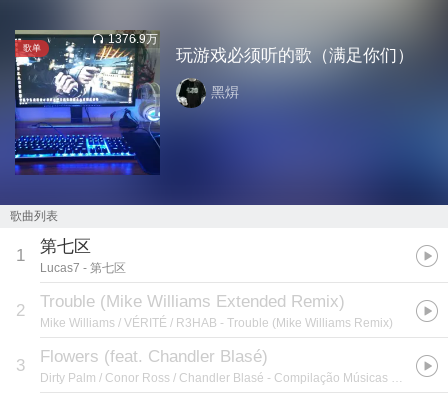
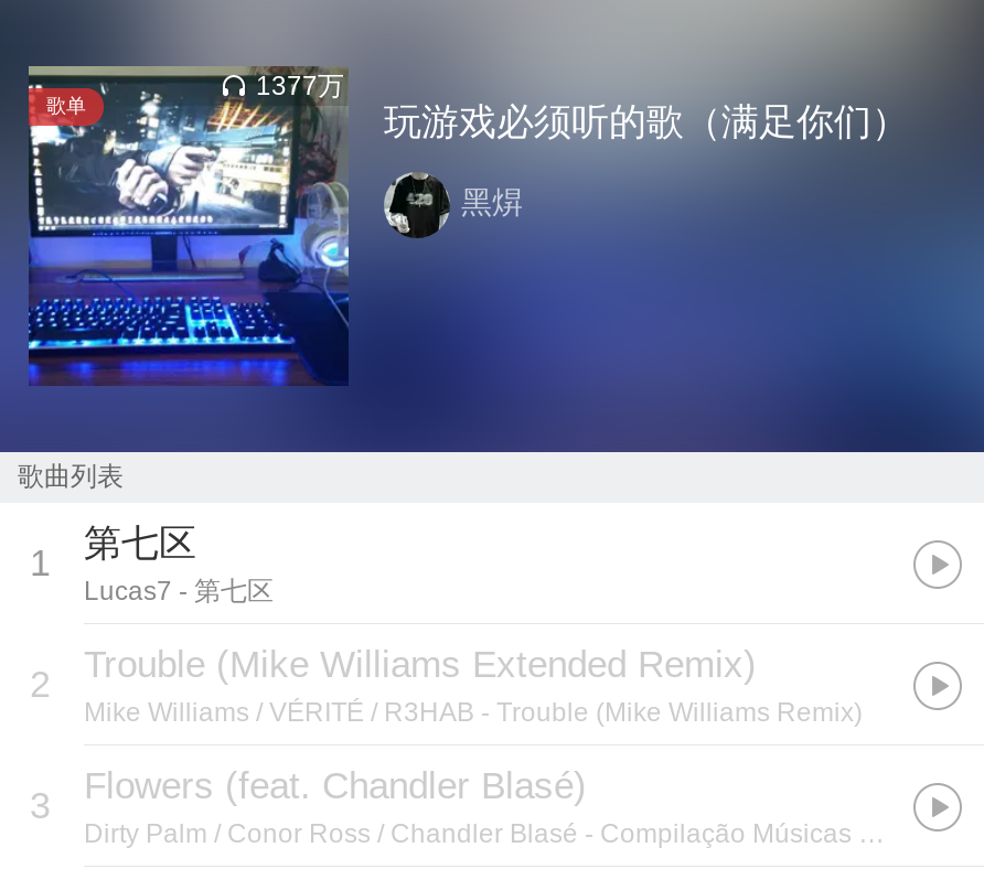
- 1376.9万
+ 1377万
